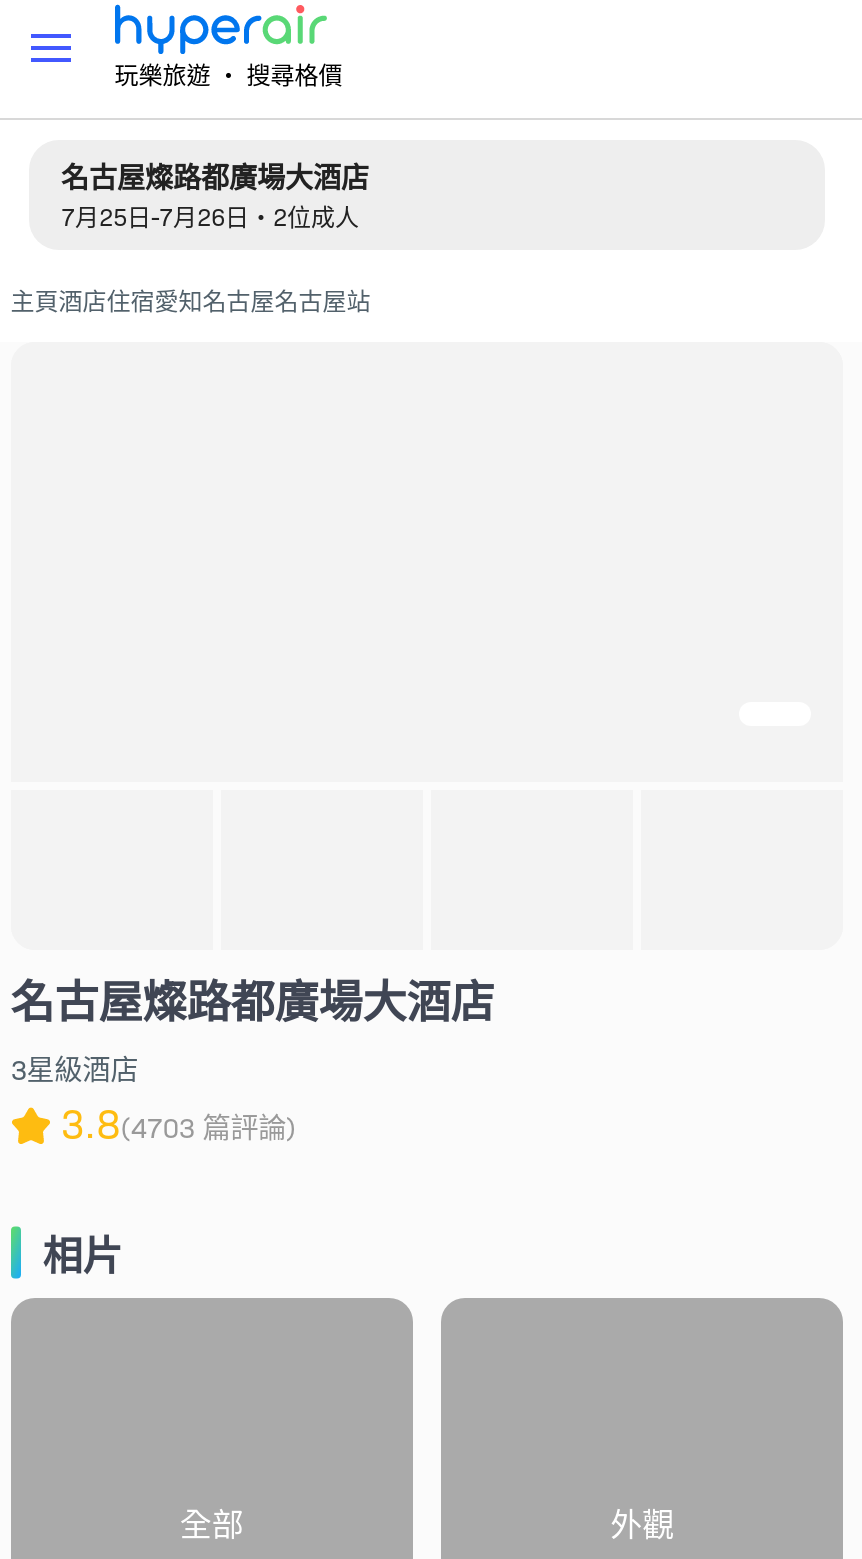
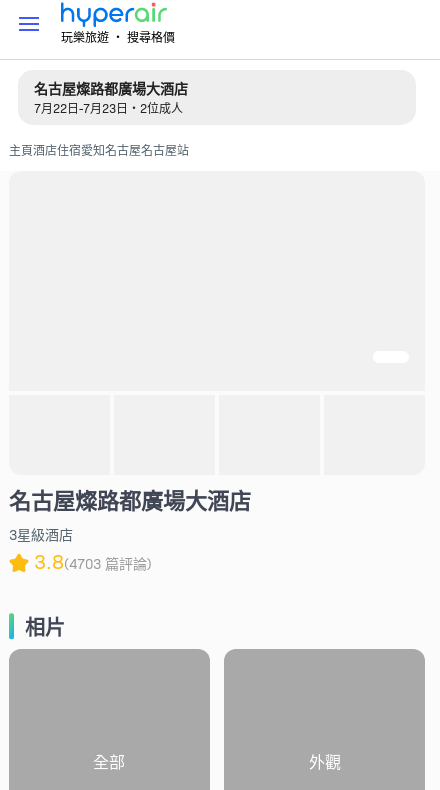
- 7月25日-7月26日・2位成人
+ 7月22日-7月23日・2位成人
